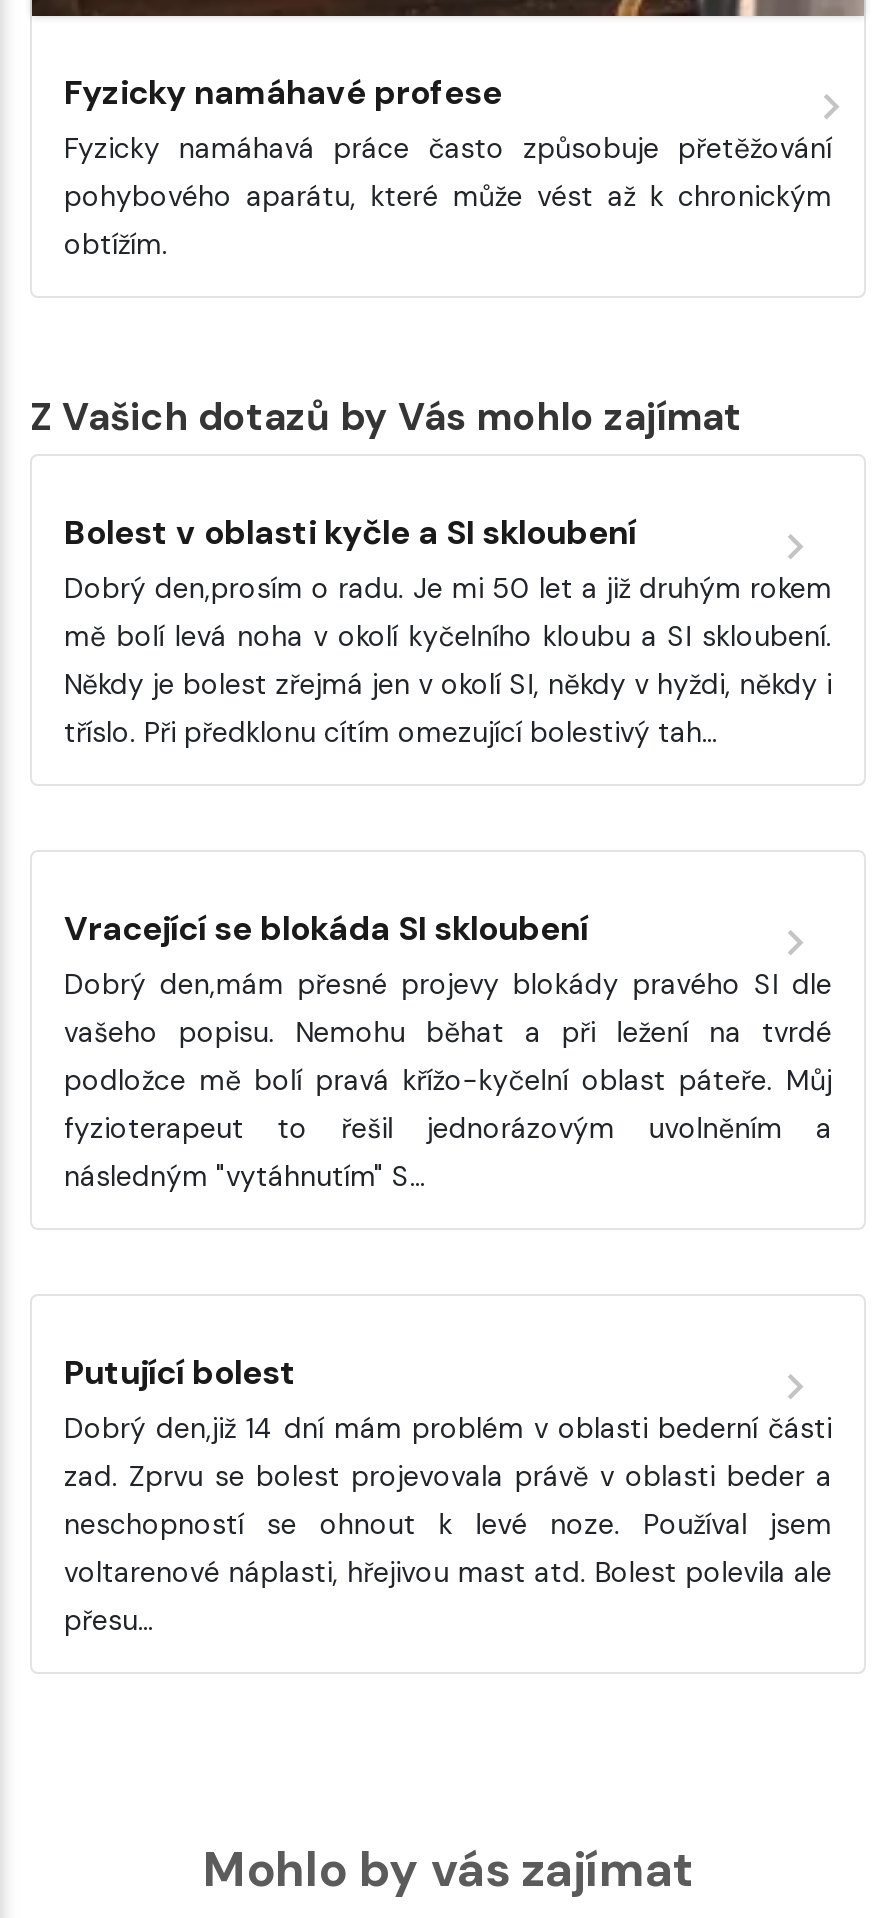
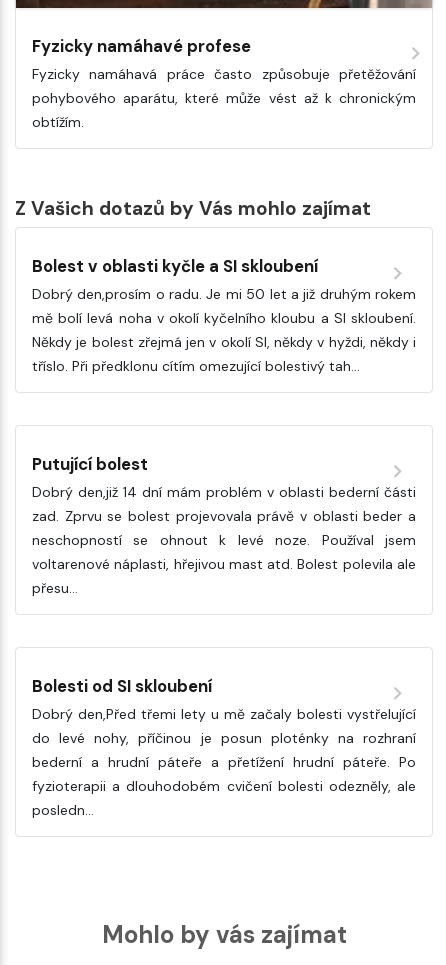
- Vracející se blokáda SI skloubení
- Dobrý den,mám přesné projevy blokády pravého SI dle
- vašeho popisu. Nemohu běhat a při ležení na tvrdé
- podložce mě bolí pravá křížo-kyčelní oblast páteře. Můj
- fyzioterapeut to řešil jednorázovým uvolněním a
- následným "vytáhnutím" S…

moved up: Putující bolest | Dobrý den,již 14 dní mám problém v oblasti bederní části | zad. Zprvu se bolest projevovala právě v oblasti beder a | neschopností se ohnout k levé noze. Používal jsem | voltarenové náplasti, hřejivou mast atd. Bolest polevila ale | přesu…

+ Bolesti od SI skloubení
+ Dobrý den,Před třemi lety u mě začaly bolesti vystřelující
+ do levé nohy, příčinou je posun ploténky na rozhraní
+ bederní a hrudní páteře a přetížení hrudní páteře. Po
+ fyzioterapii a dlouhodobém cvičení bolesti odezněly, ale
+ posledn…
